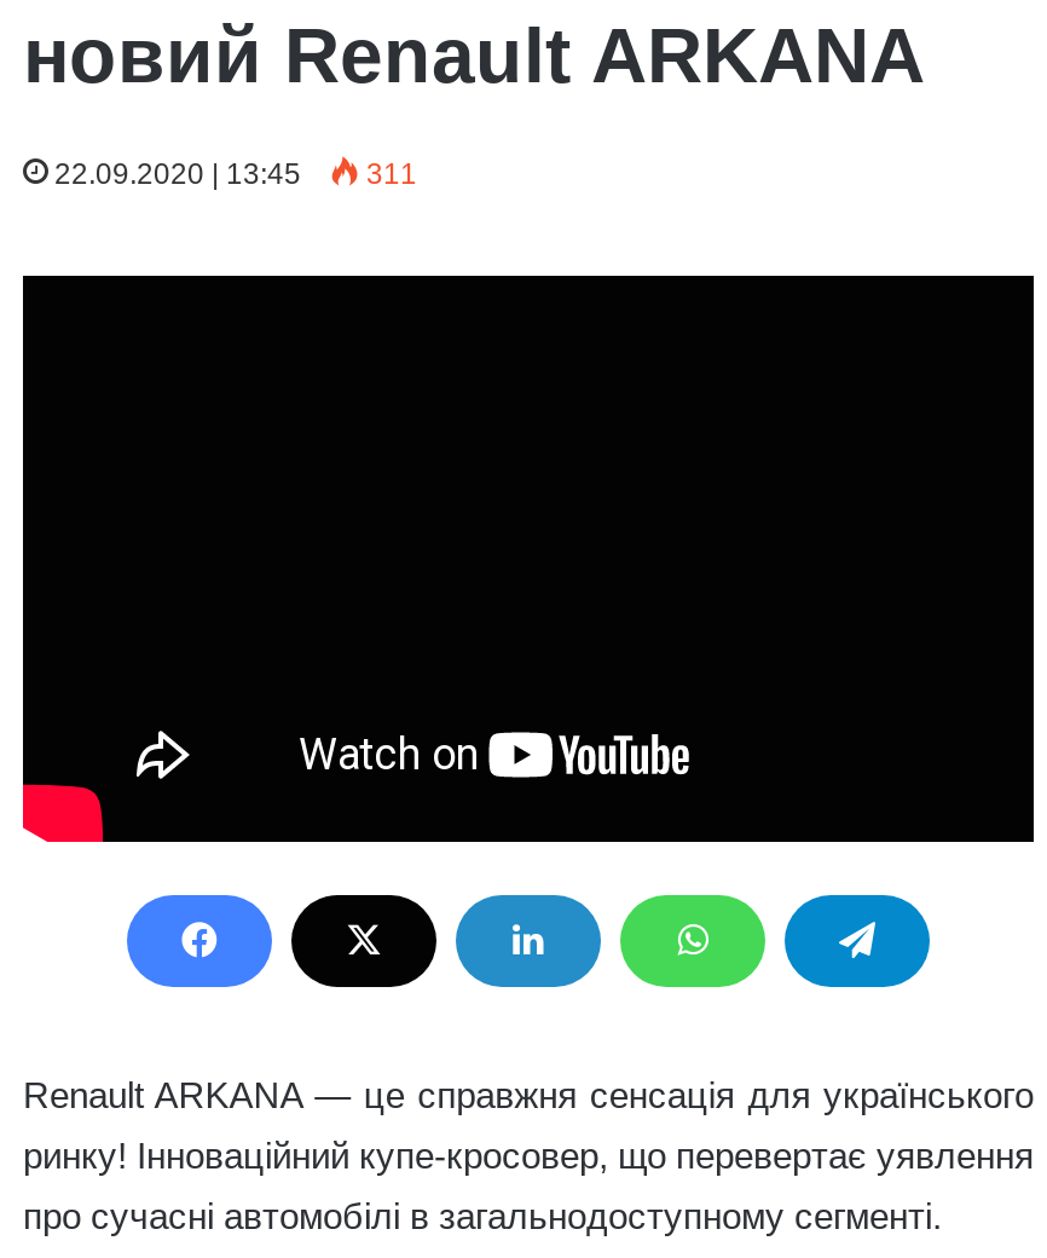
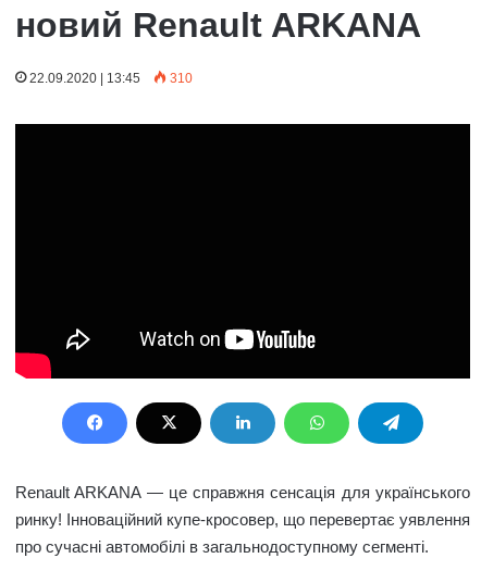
- 311
+ 310
